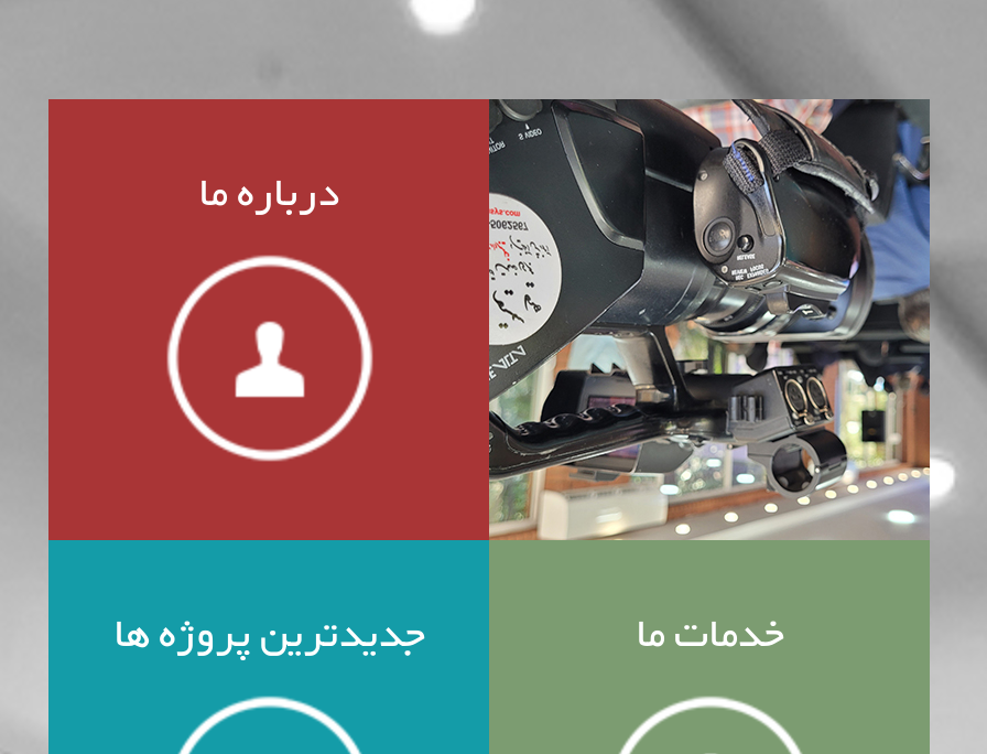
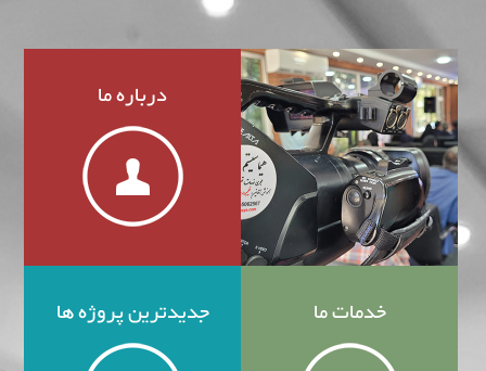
- [image]
+ [image]
